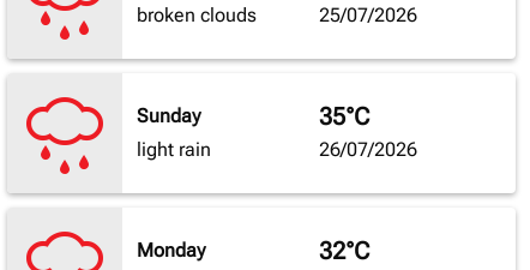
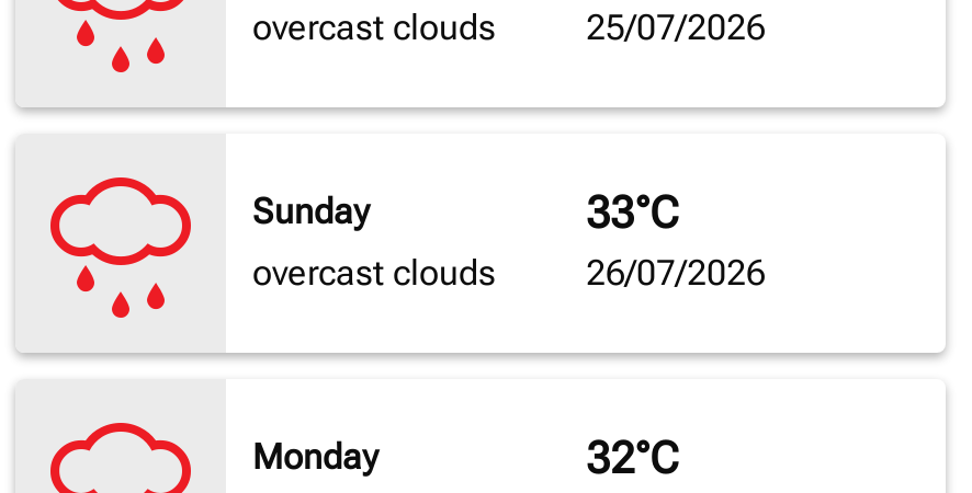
- broken clouds
+ overcast clouds

- 35°C
+ 33°C

- light rain
+ overcast clouds
